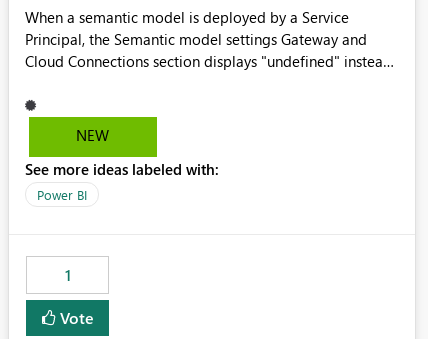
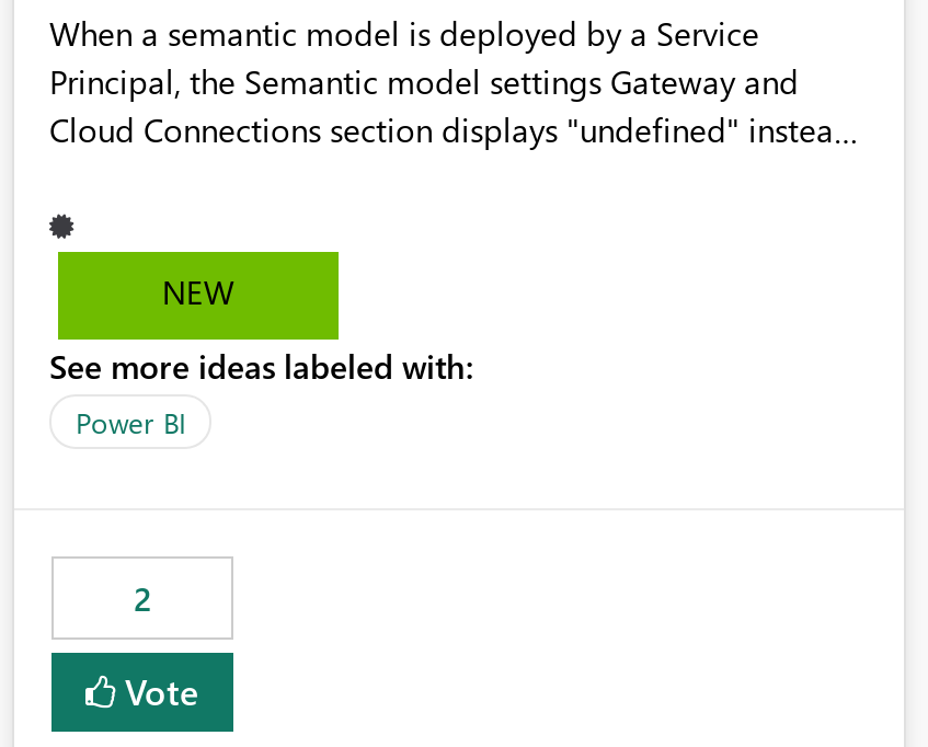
- 1
+ 2
